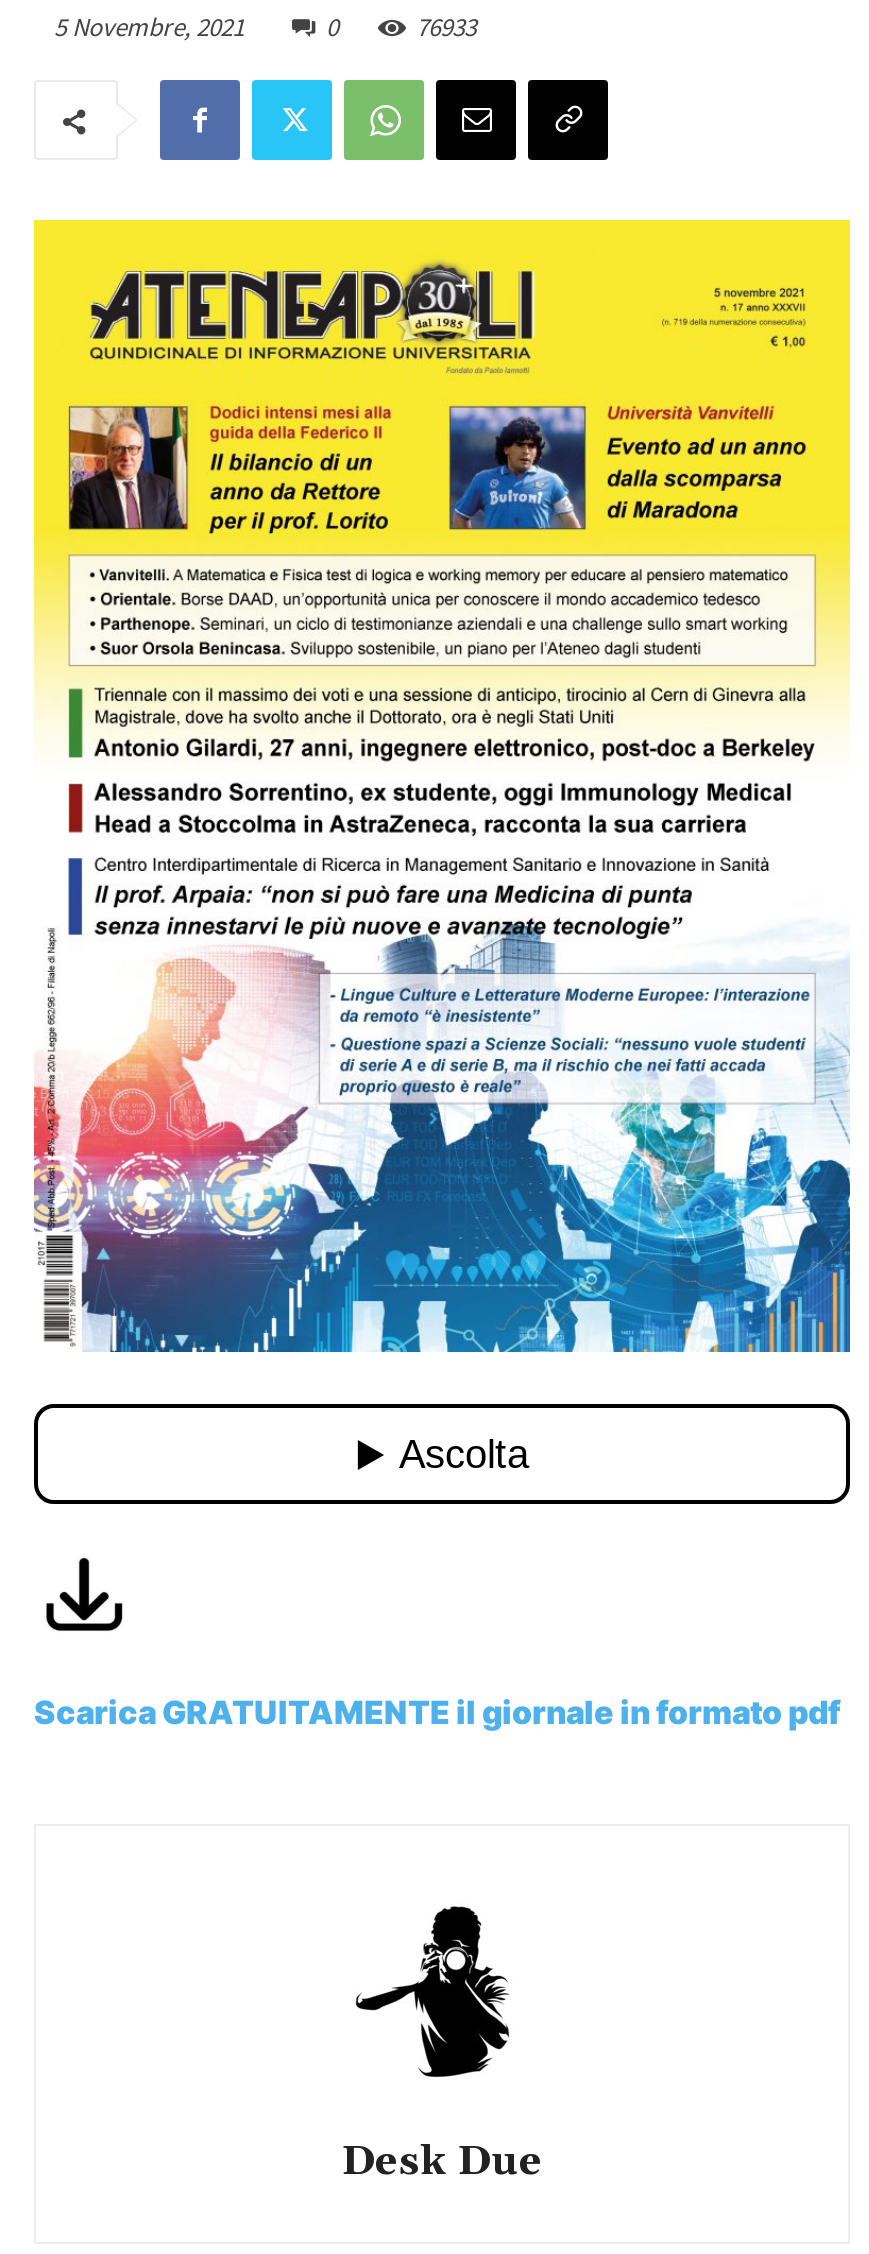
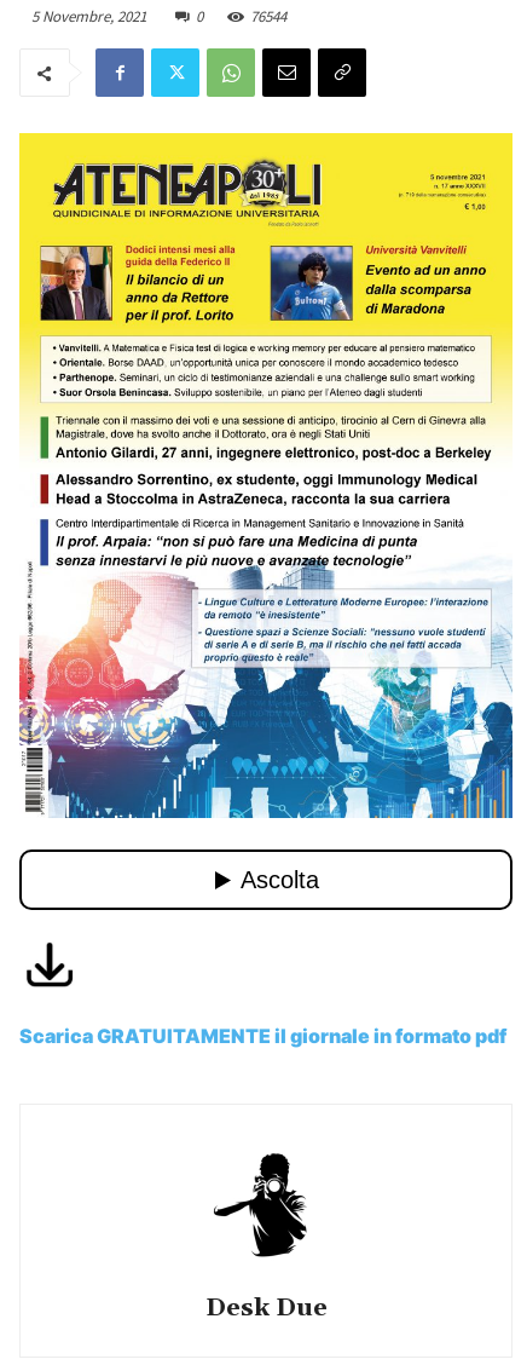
- 76933
+ 76544
